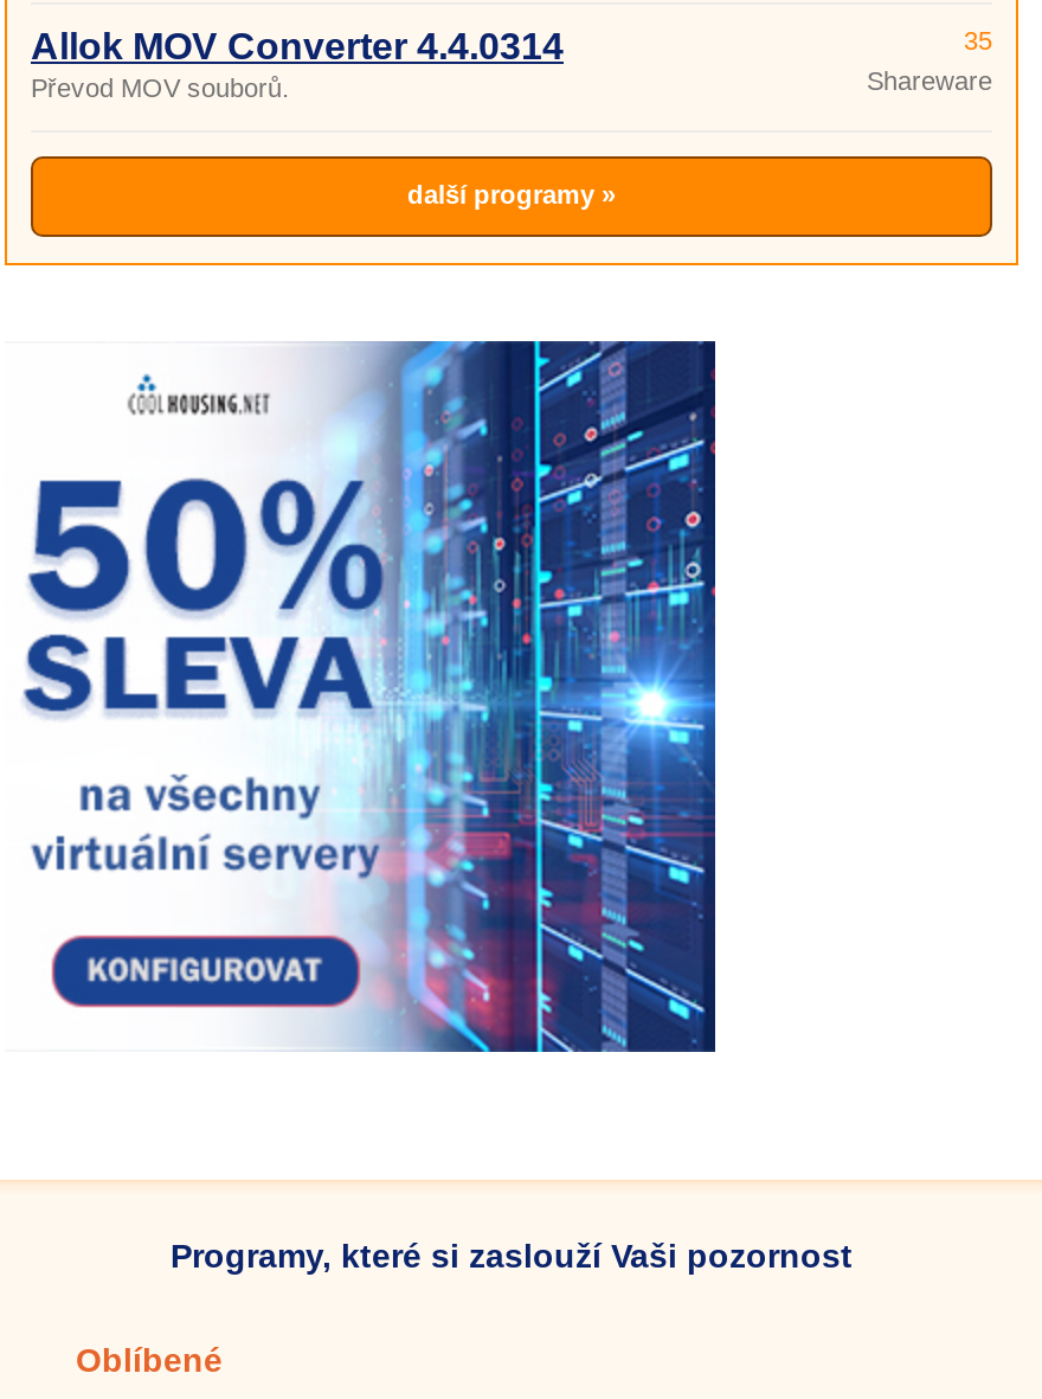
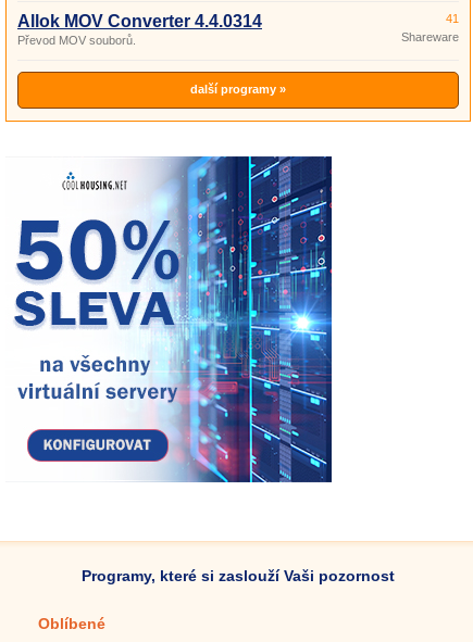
- 35
+ 41
